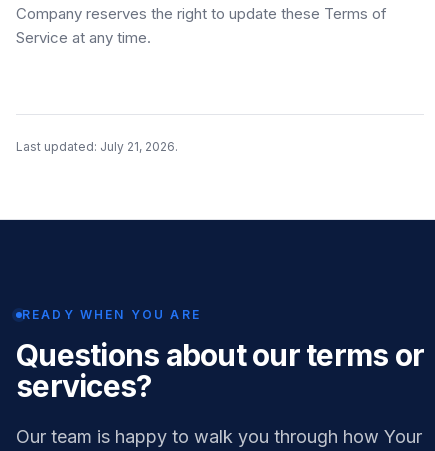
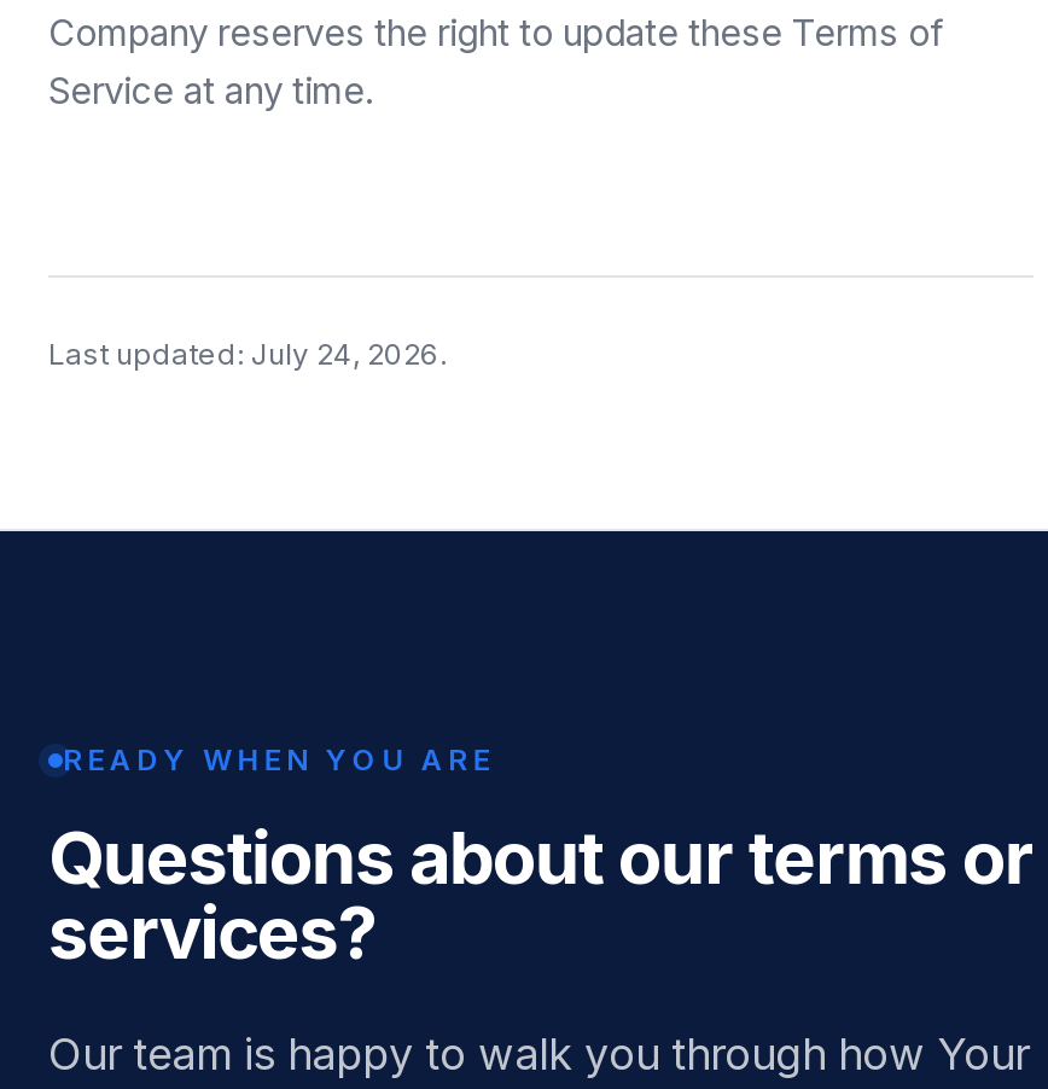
- Last updated: July 21, 2026.
+ Last updated: July 24, 2026.
